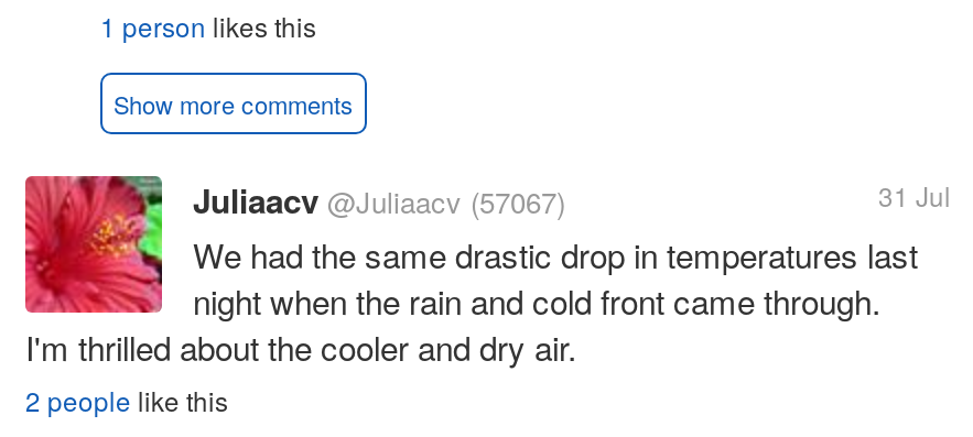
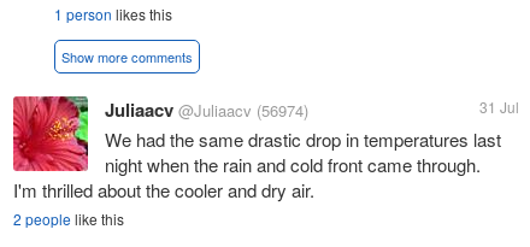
- Juliaacv @Juliaacv (57067)
+ Juliaacv @Juliaacv (56974)
